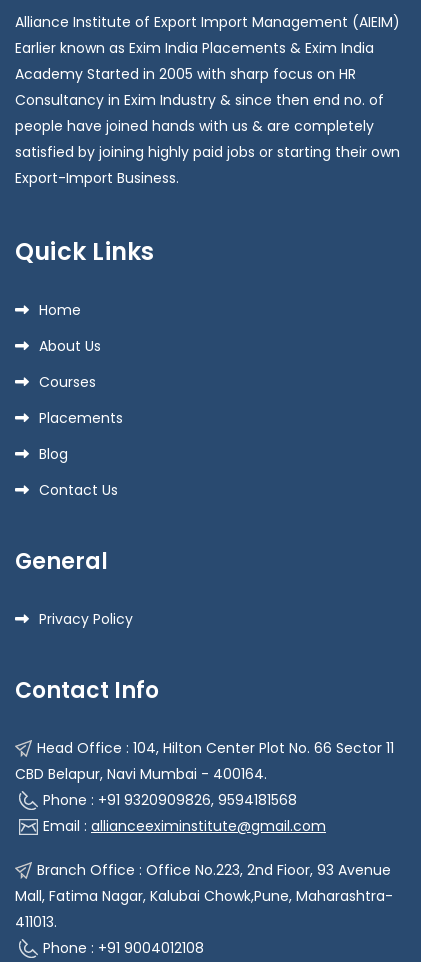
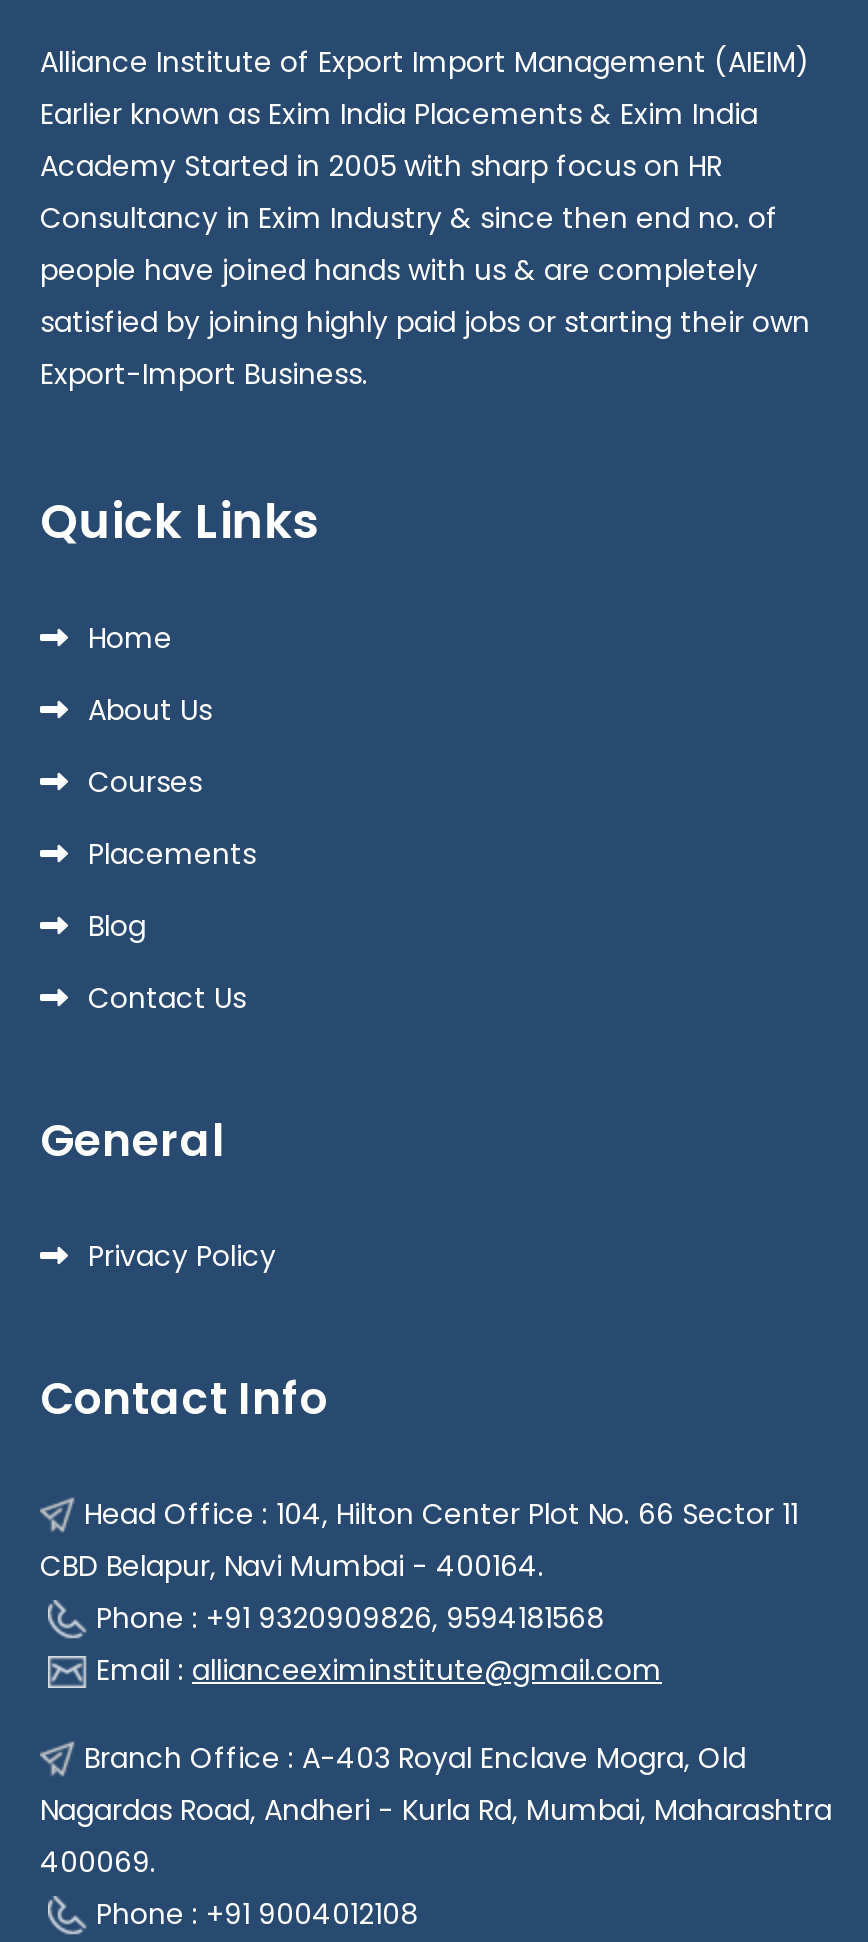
- Branch Office : Office No.223, 2nd Fioor, 93 Avenue
- Mall, Fatima Nagar, Kalubai Chowk,Pune, Maharashtra-
- 411013.
+ Branch Office : A-403 Royal Enclave Mogra, Old
+ Nagardas Road, Andheri - Kurla Rd, Mumbai, Maharashtra
+ 400069.
